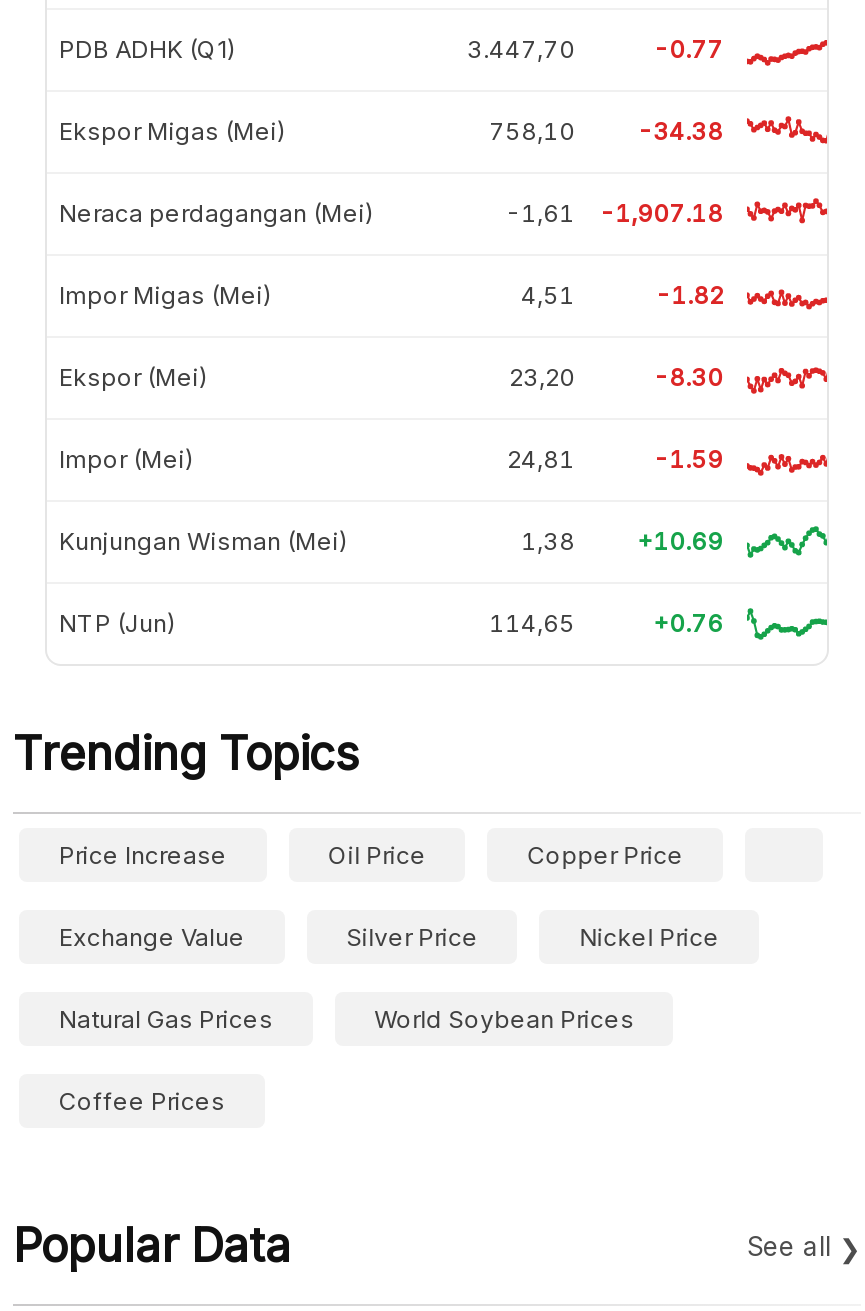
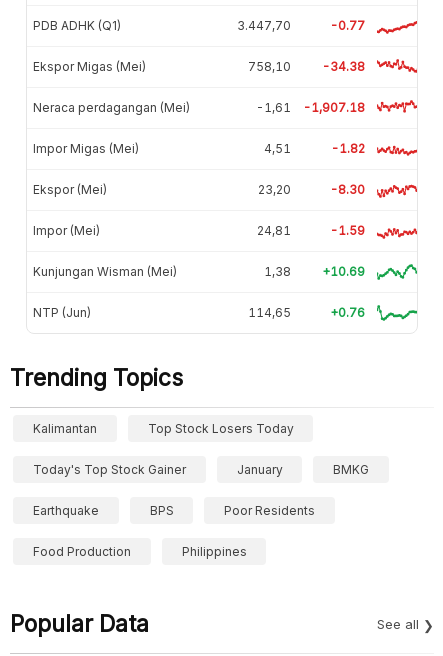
- Price Increase
- Oil Price
- Copper Price
+ Kalimantan
+ Top Stock Losers Today

- Exchange Value
- Silver Price
- Nickel Price
+ Today's Top Stock Gainer
+ January
+ BMKG

- Natural Gas Prices
- World Soybean Prices
+ Earthquake
+ BPS
+ Poor Residents

- Coffee Prices
+ Food Production
+ Philippines
